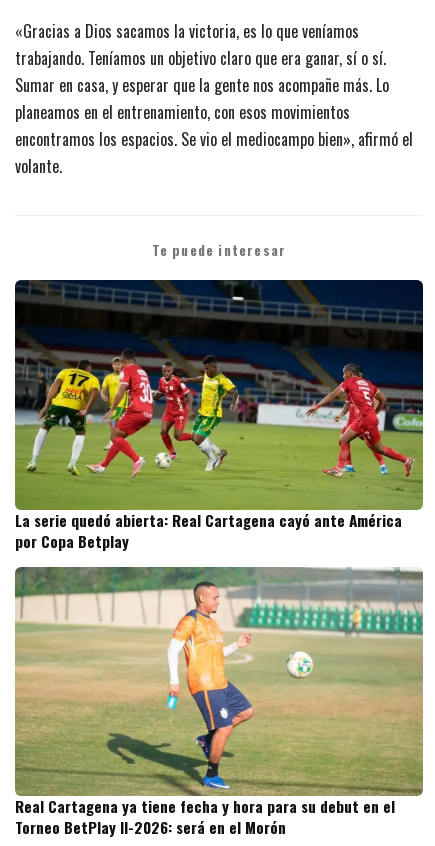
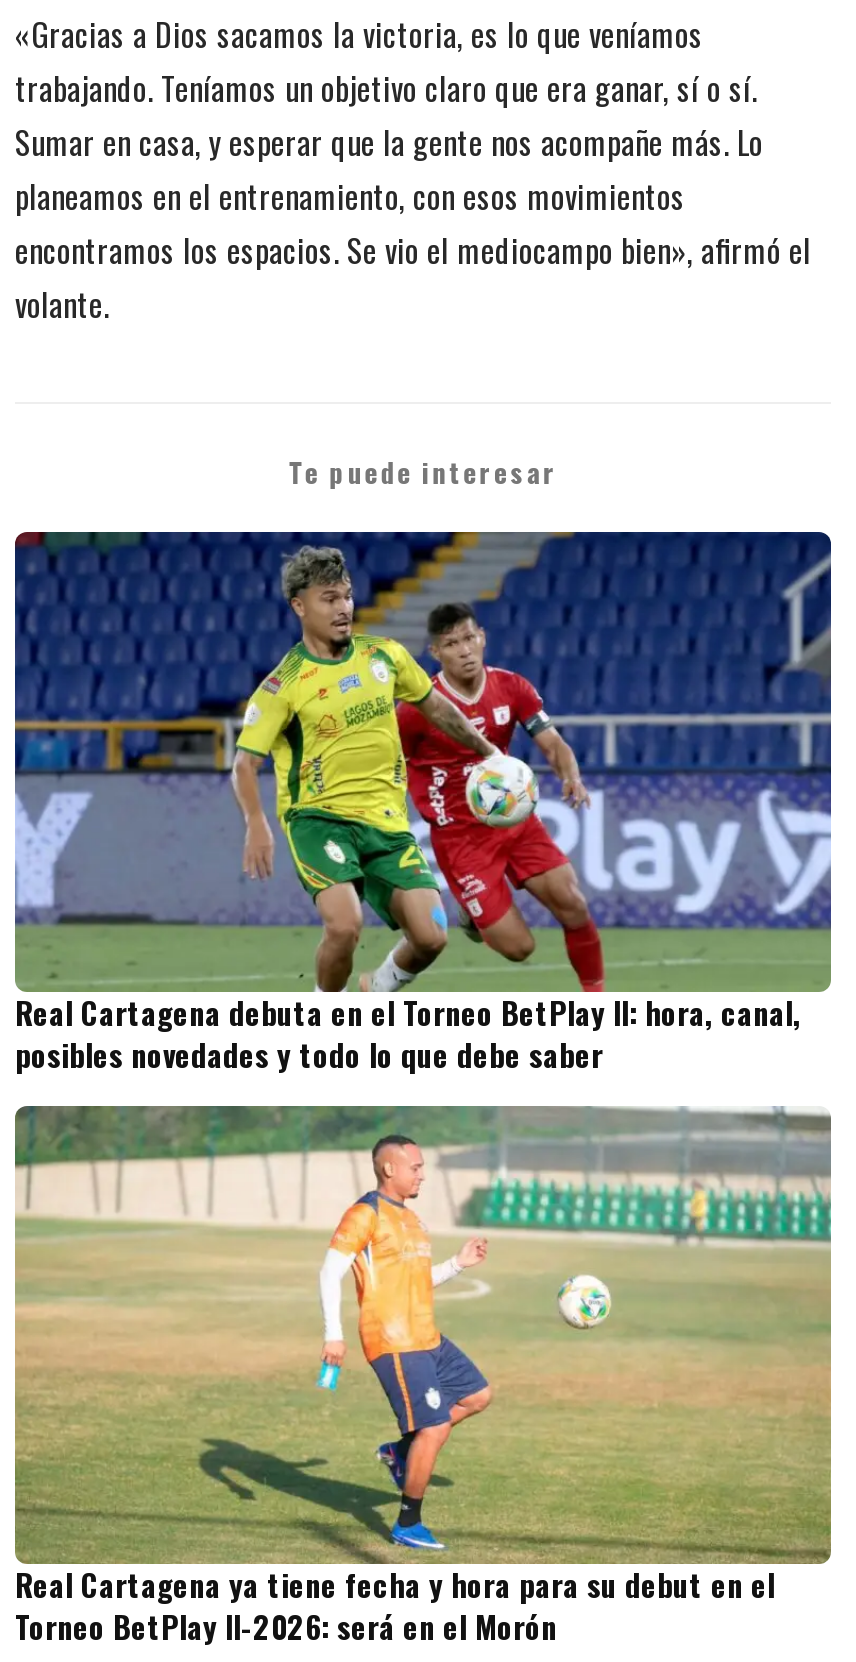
- [image]
- La serie quedó abierta: Real Cartagena cayó ante América
- por Copa Betplay
+ [image]
+ Real Cartagena debuta en el Torneo BetPlay II: hora, canal,
+ posibles novedades y todo lo que debe saber
